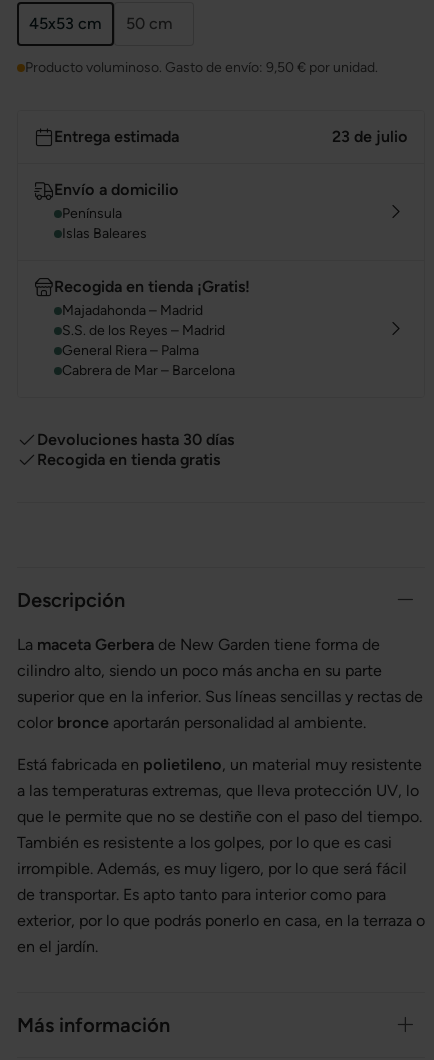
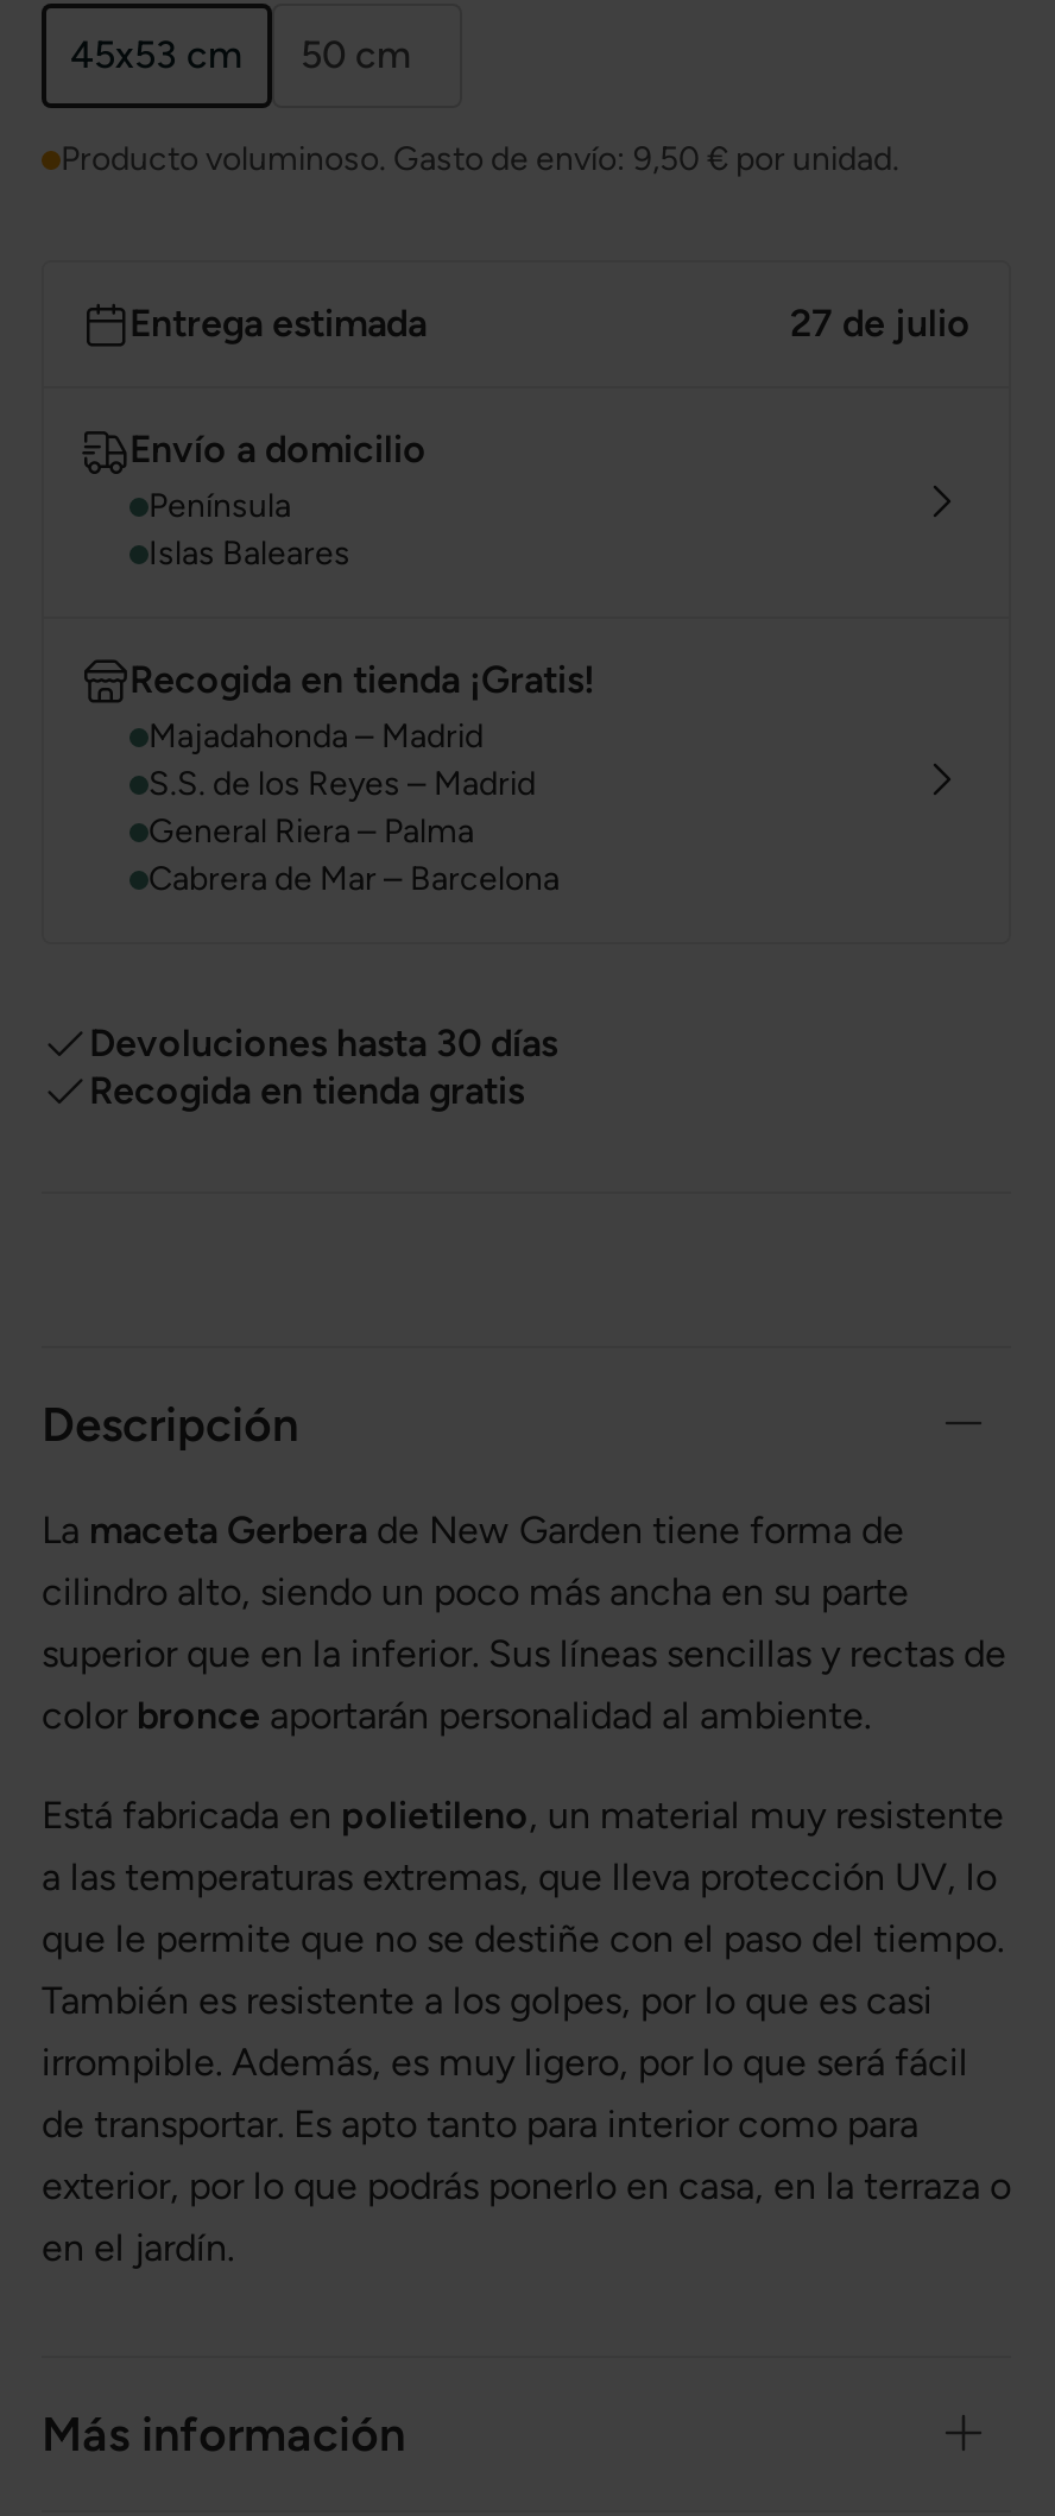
- 23 de julio
+ 27 de julio
